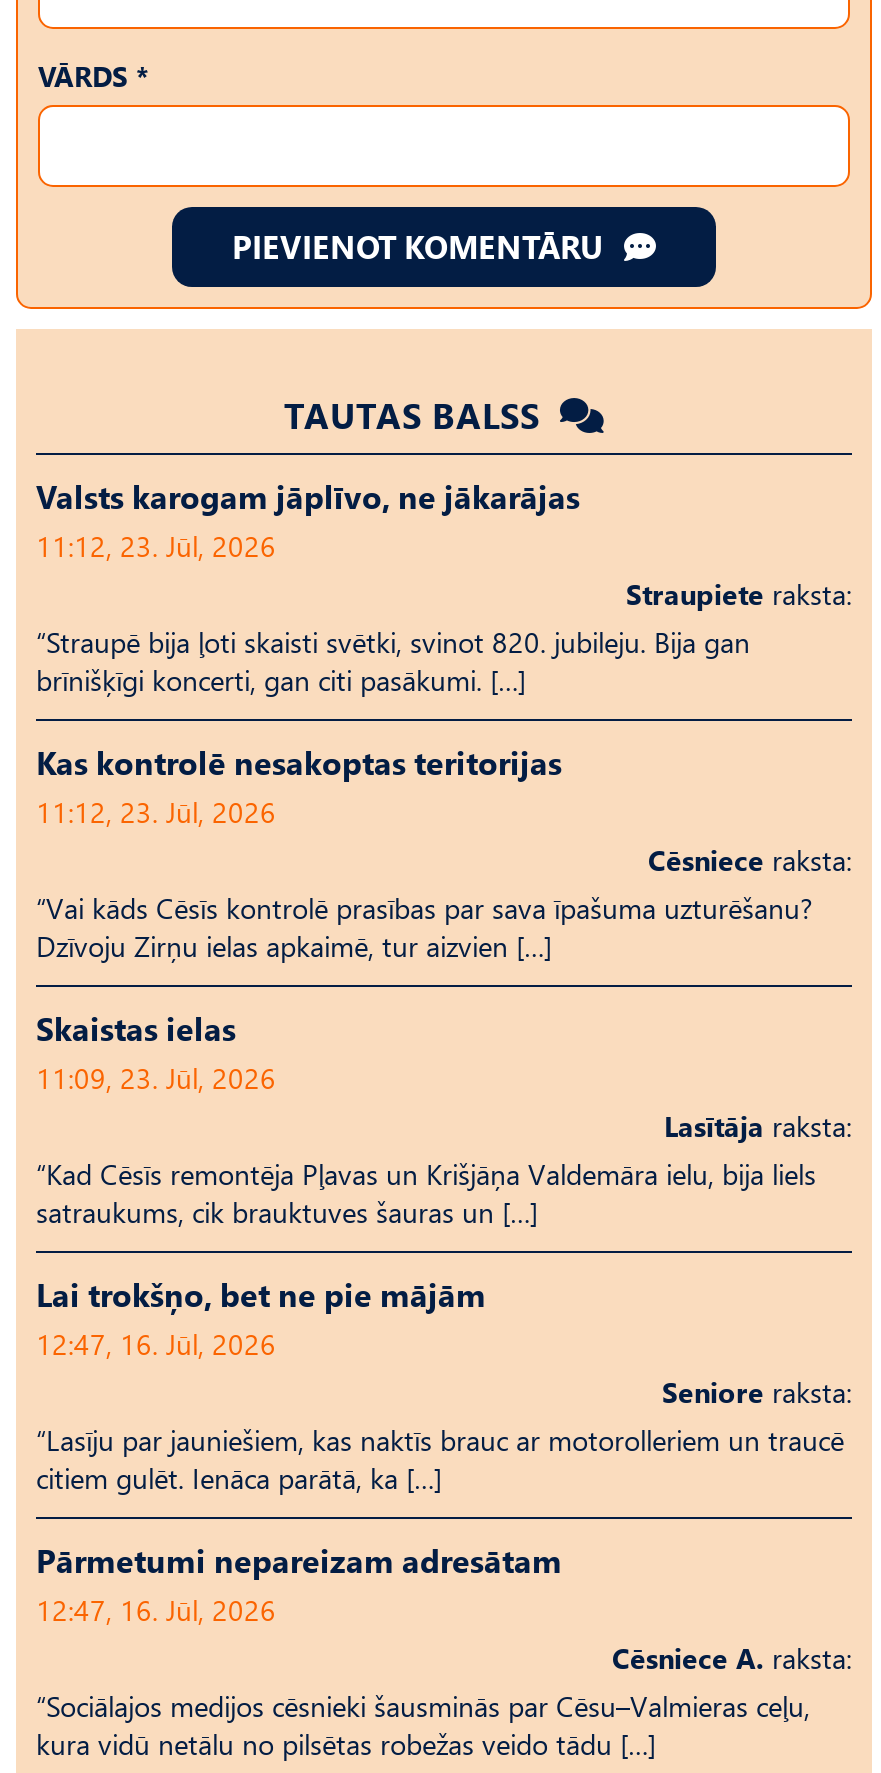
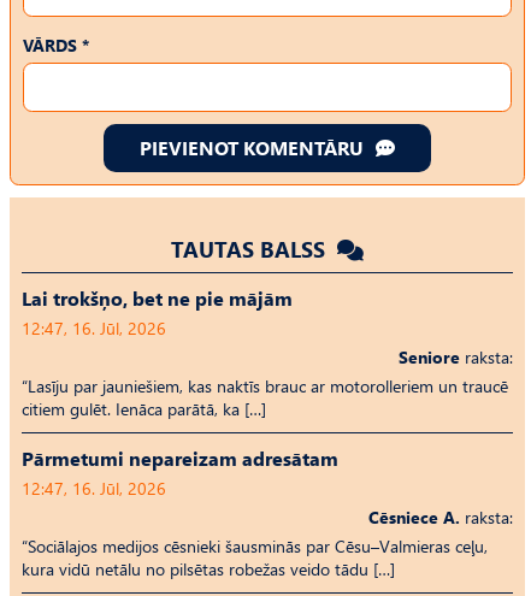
- Valsts karogam jāplīvo, ne jākarājas
- 11:12, 23. Jūl, 2026
- Straupiete raksta:
- “Straupē bija ļoti skaisti svētki, svinot 820. jubileju. Bija gan
- brīnišķīgi koncerti, gan citi pasākumi. […]
- Kas kontrolē nesakoptas teritorijas
- 11:12, 23. Jūl, 2026
- Cēsniece raksta:
- “Vai kāds Cēsīs kontrolē prasības par sava īpašuma uzturēšanu?
- Dzīvoju Zirņu ielas apkaimē, tur aizvien […]
- Skaistas ielas
- 11:09, 23. Jūl, 2026
- Lasītāja raksta:
- “Kad Cēsīs remontēja Pļavas un Krišjāņa Valdemāra ielu, bija liels
- satraukums, cik brauktuves šauras un […]
